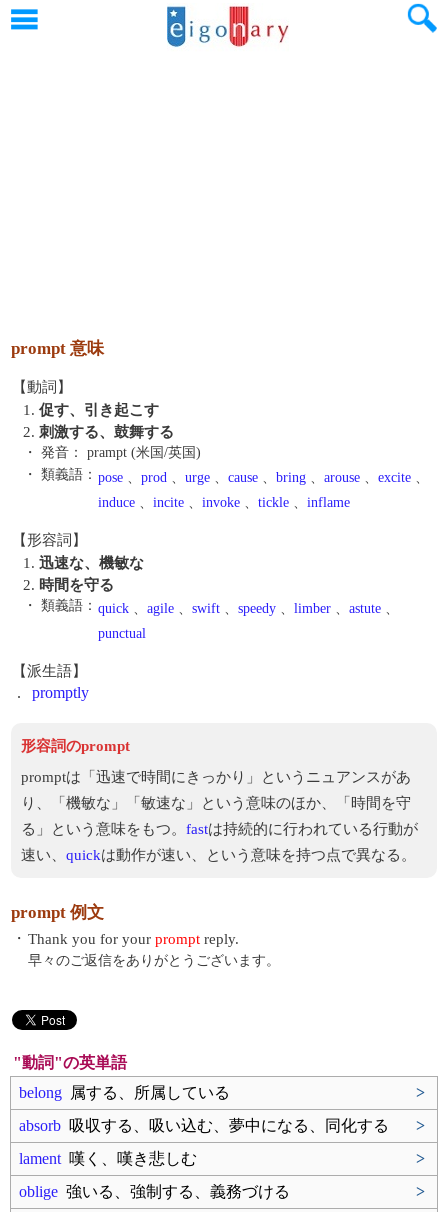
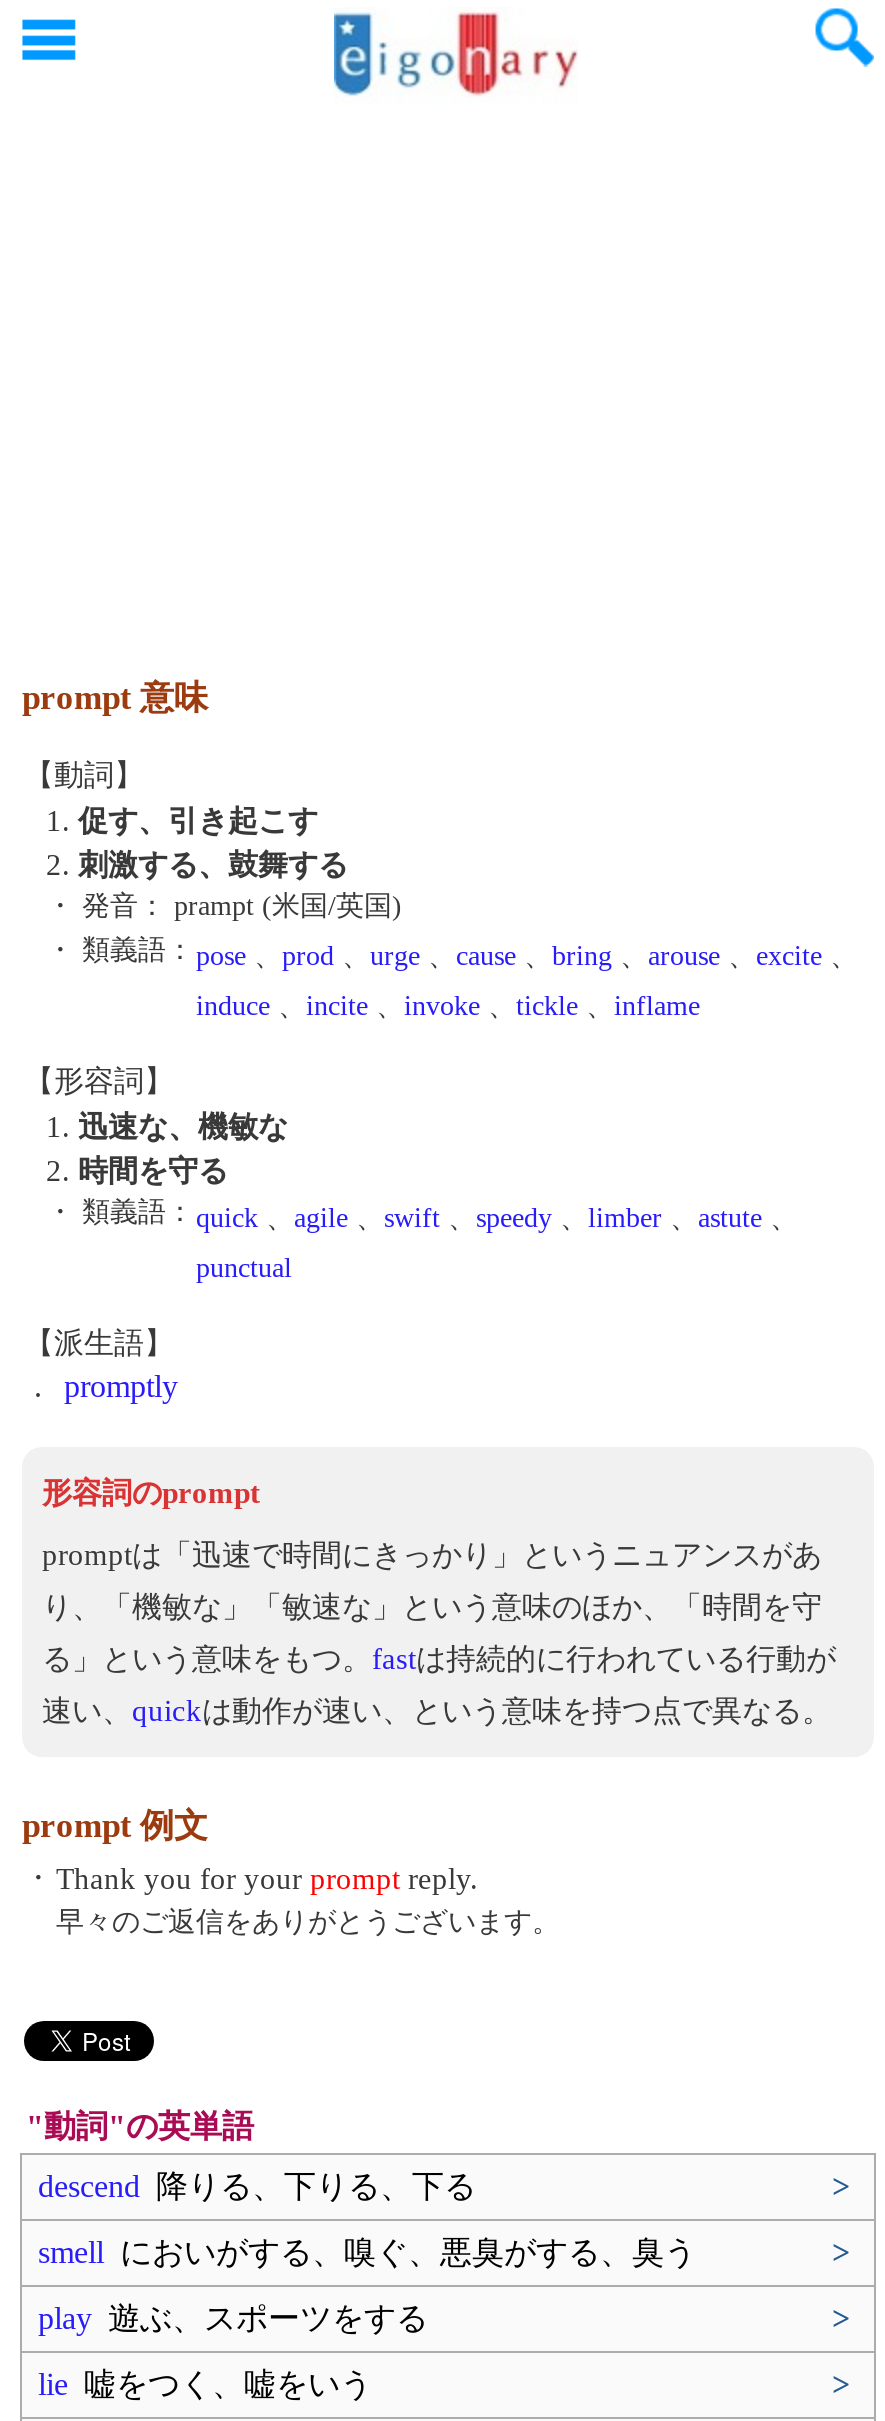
- belong属する、所属している
+ descend降りる、下りる、下る

- absorb吸収する、吸い込む、夢中になる、同化する
+ smellにおいがする、嗅ぐ、悪臭がする、臭う

- lament嘆く、嘆き悲しむ
+ play遊ぶ、スポーツをする

- oblige強いる、強制する、義務づける
+ lie嘘をつく、嘘をいう
